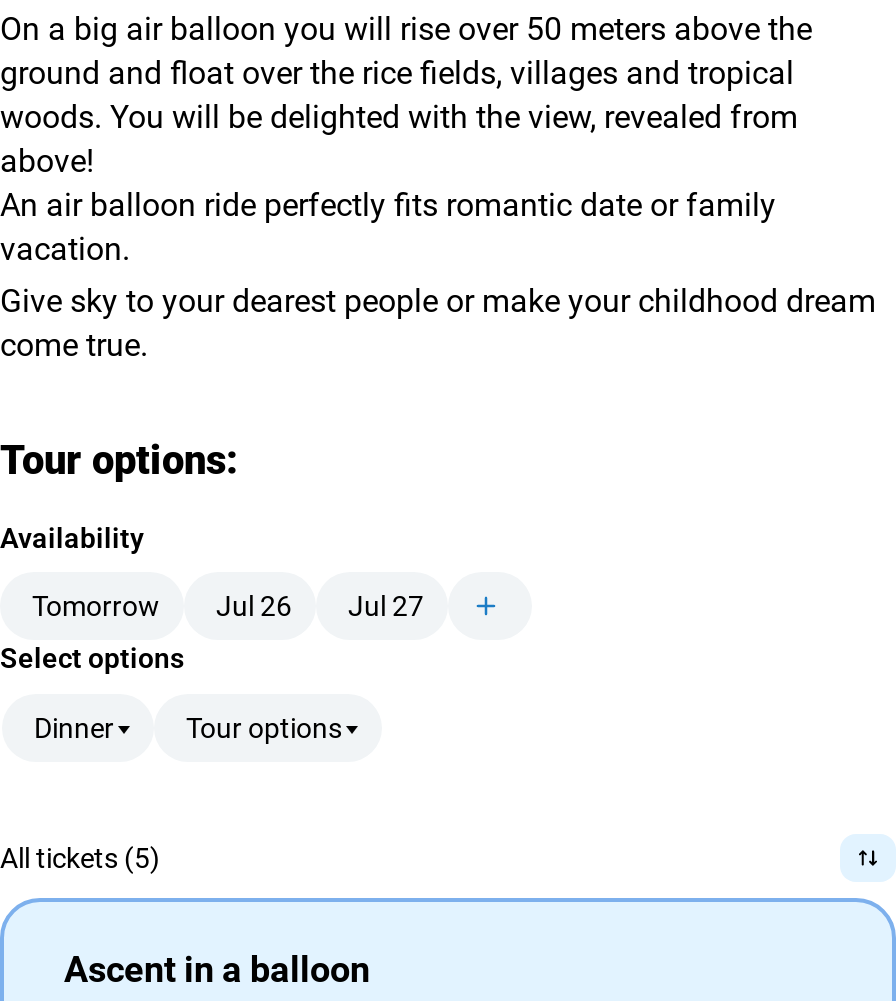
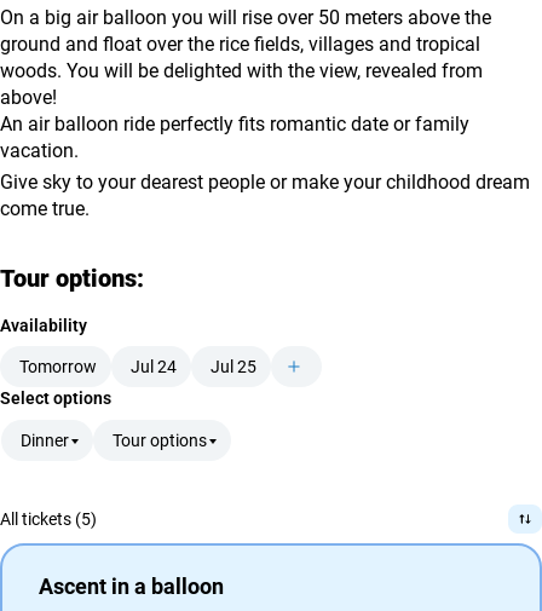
- Jul 26
+ Jul 24

- Jul 27
+ Jul 25
